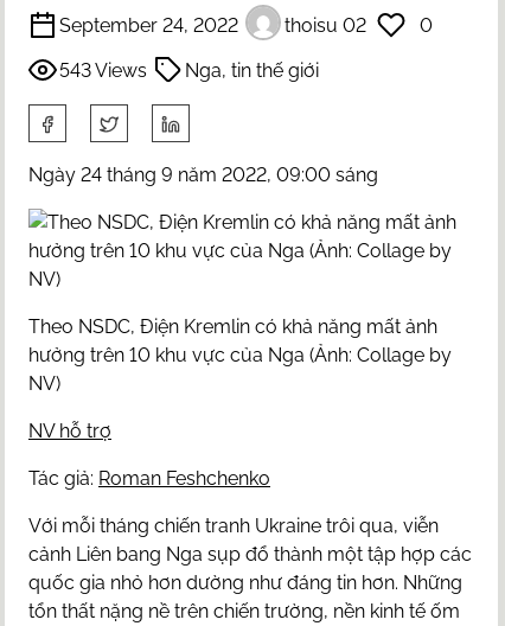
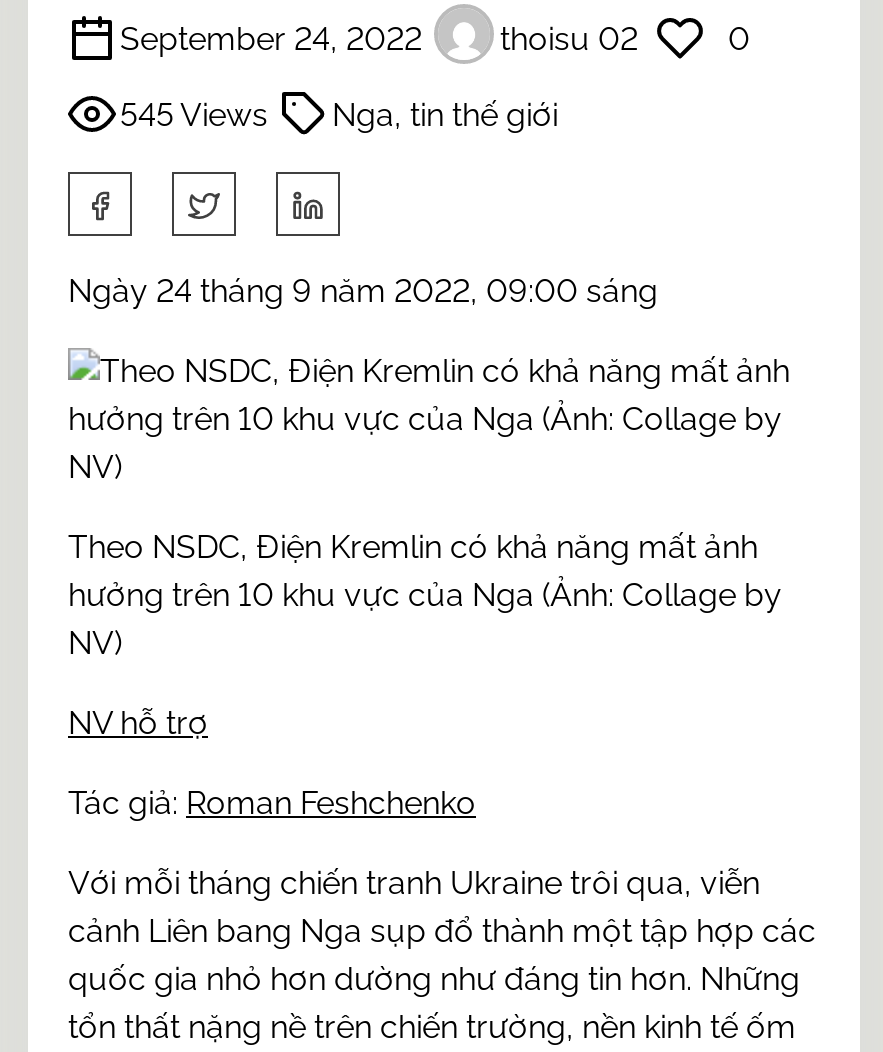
- 543 Views Nga, tin thế giới
+ 545 Views Nga, tin thế giới
